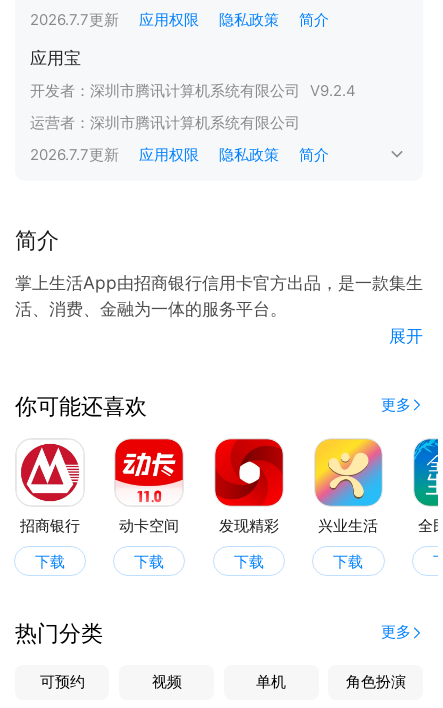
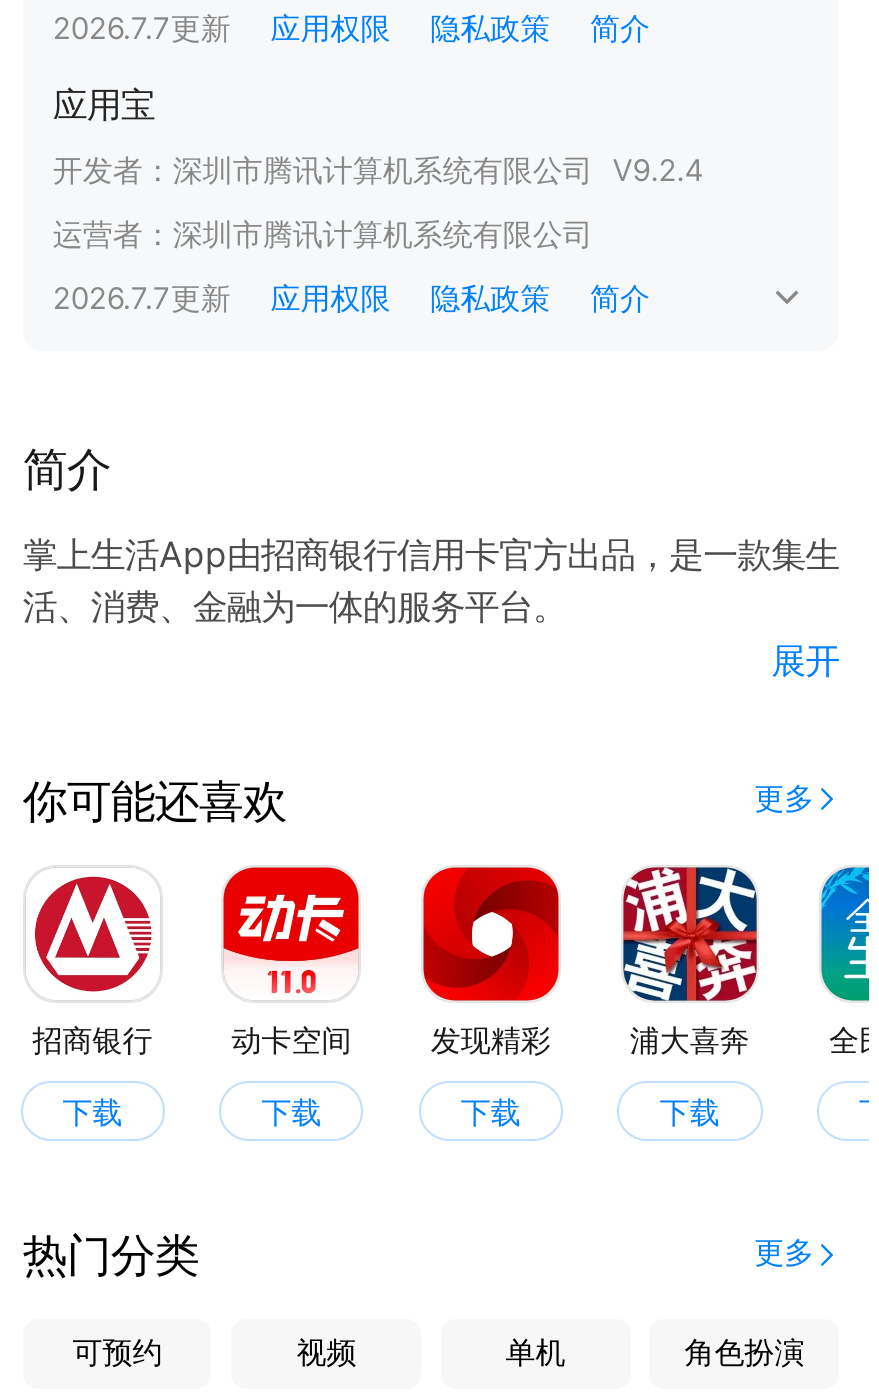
- [image]
- 兴业生活
+ [image]
+ 浦大喜奔
